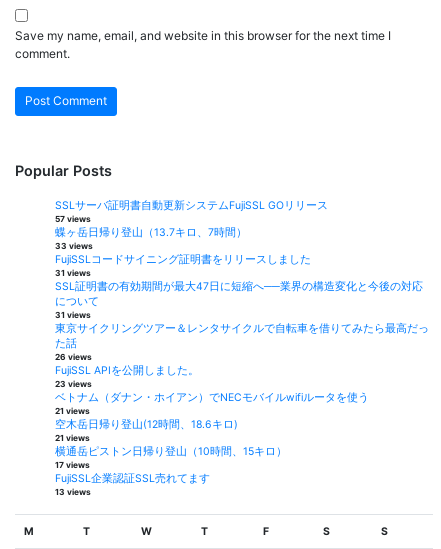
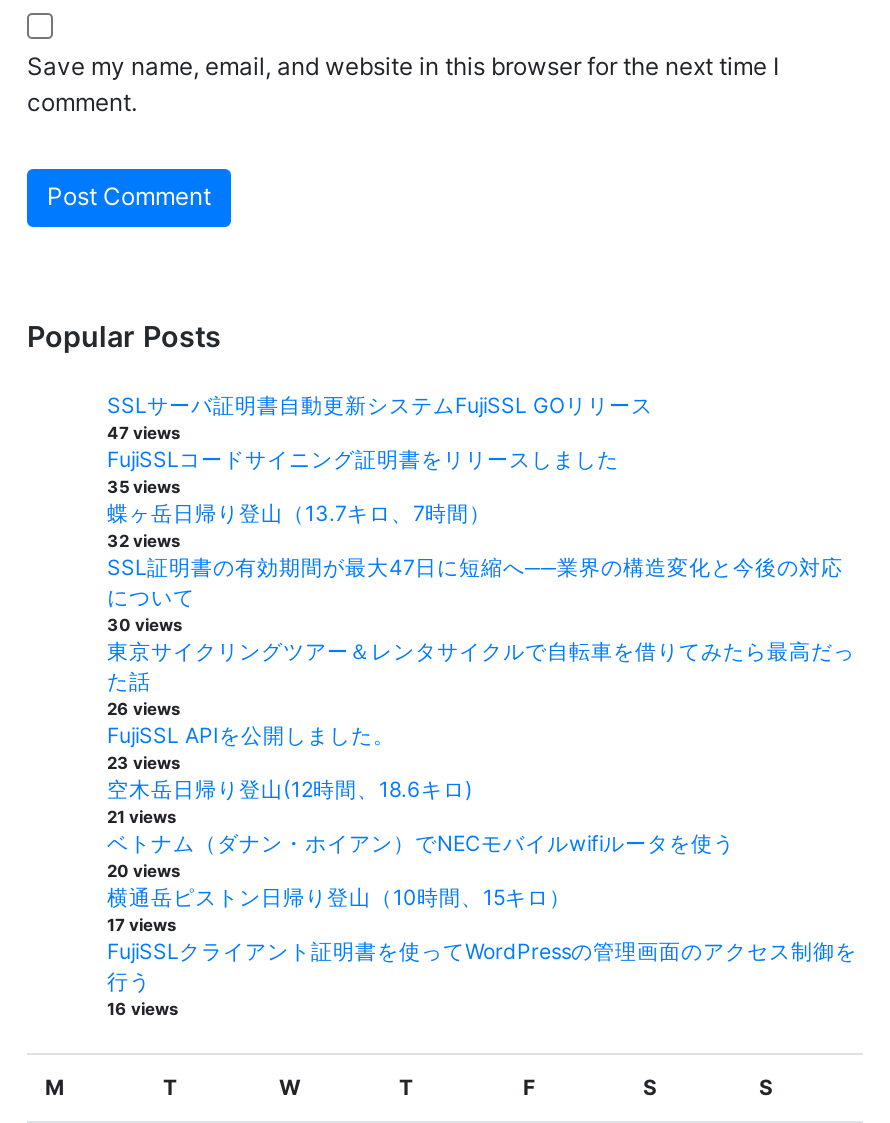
- 57 views
+ 47 views
+ 35 views

- 33 views
- 31 views
+ 32 views

moved up: FujiSSLコードサイニング証明書をリリースしました

- 31 views
+ 30 views

moved down: ベトナム（ダナン・ホイアン）でNECモバイルwifiルータを使う

- 21 views

moved up: 空木岳日帰り登山(12時間、18.6キロ) | 21 views

+ 20 views

- FujiSSL企業認証SSL売れてます
- 13 views
+ FujiSSLクライアント証明書を使ってWordPressの管理画面のアクセス制御を
+ 行う
+ 16 views
